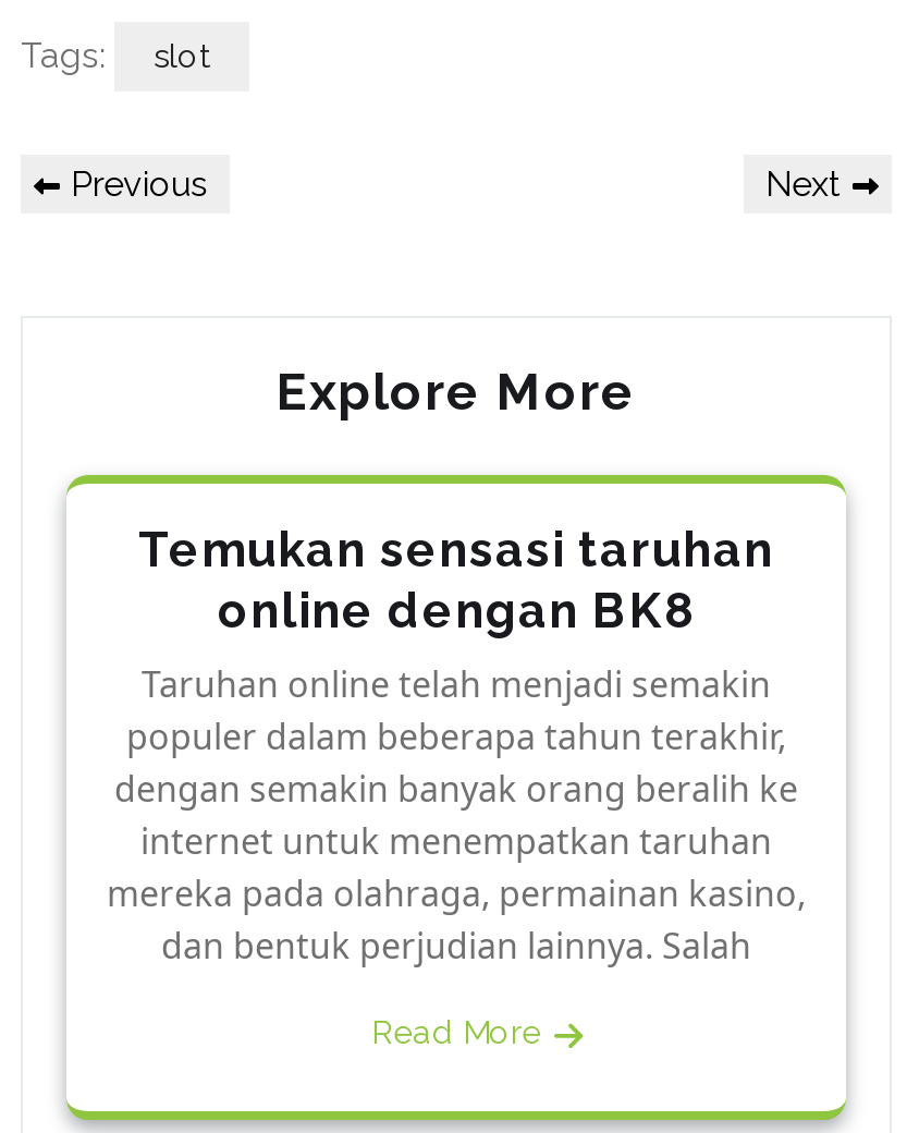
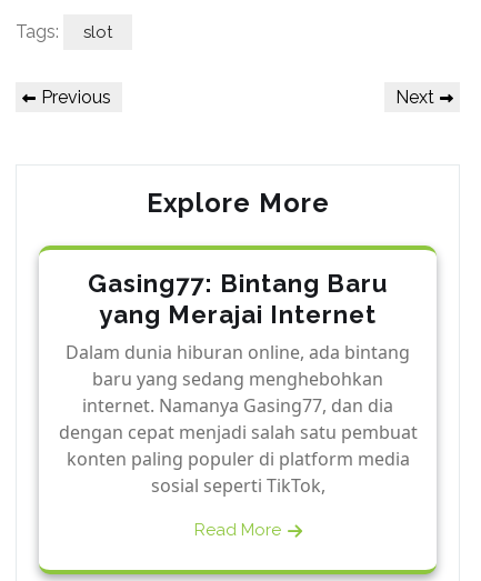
- Temukan sensasi taruhan
- online dengan BK8
- Taruhan online telah menjadi semakin
- populer dalam beberapa tahun terakhir,
- dengan semakin banyak orang beralih ke
- internet untuk menempatkan taruhan
- mereka pada olahraga, permainan kasino,
- dan bentuk perjudian lainnya. Salah
+ Gasing77: Bintang Baru
+ yang Merajai Internet
+ Dalam dunia hiburan online, ada bintang
+ baru yang sedang menghebohkan
+ internet. Namanya Gasing77, dan dia
+ dengan cepat menjadi salah satu pembuat
+ konten paling populer di platform media
+ sosial seperti TikTok,
